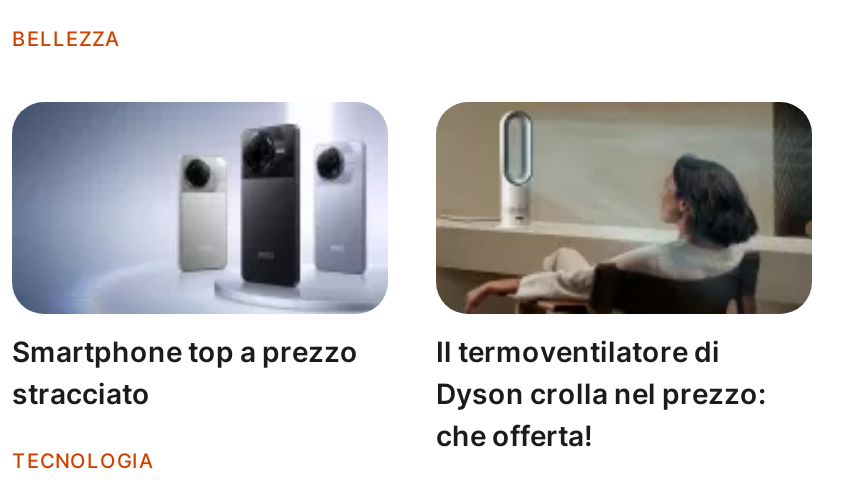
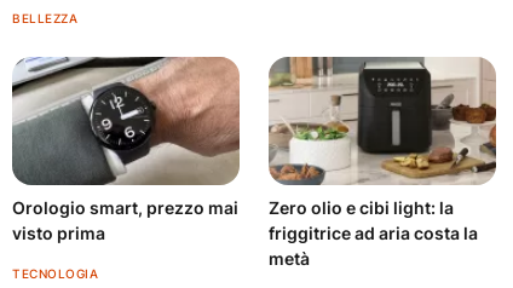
- [image]
- Smartphone top a prezzo
- stracciato
+ [image]
+ Orologio smart, prezzo mai
+ visto prima

- [image]
- Il termoventilatore di
- Dyson crolla nel prezzo:
- che offerta!
+ [image]
+ Zero olio e cibi light: la
+ friggitrice ad aria costa la
+ metà
